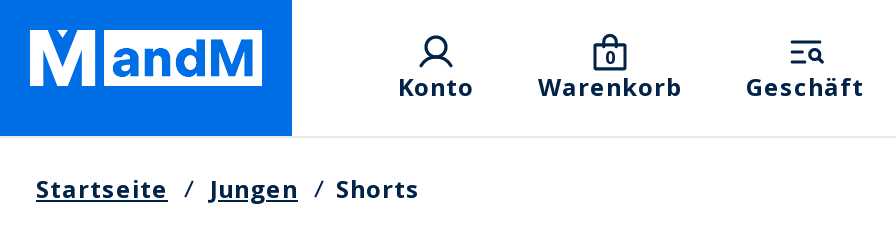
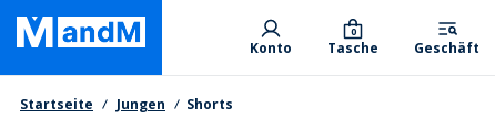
- Warenkorb
+ Tasche
